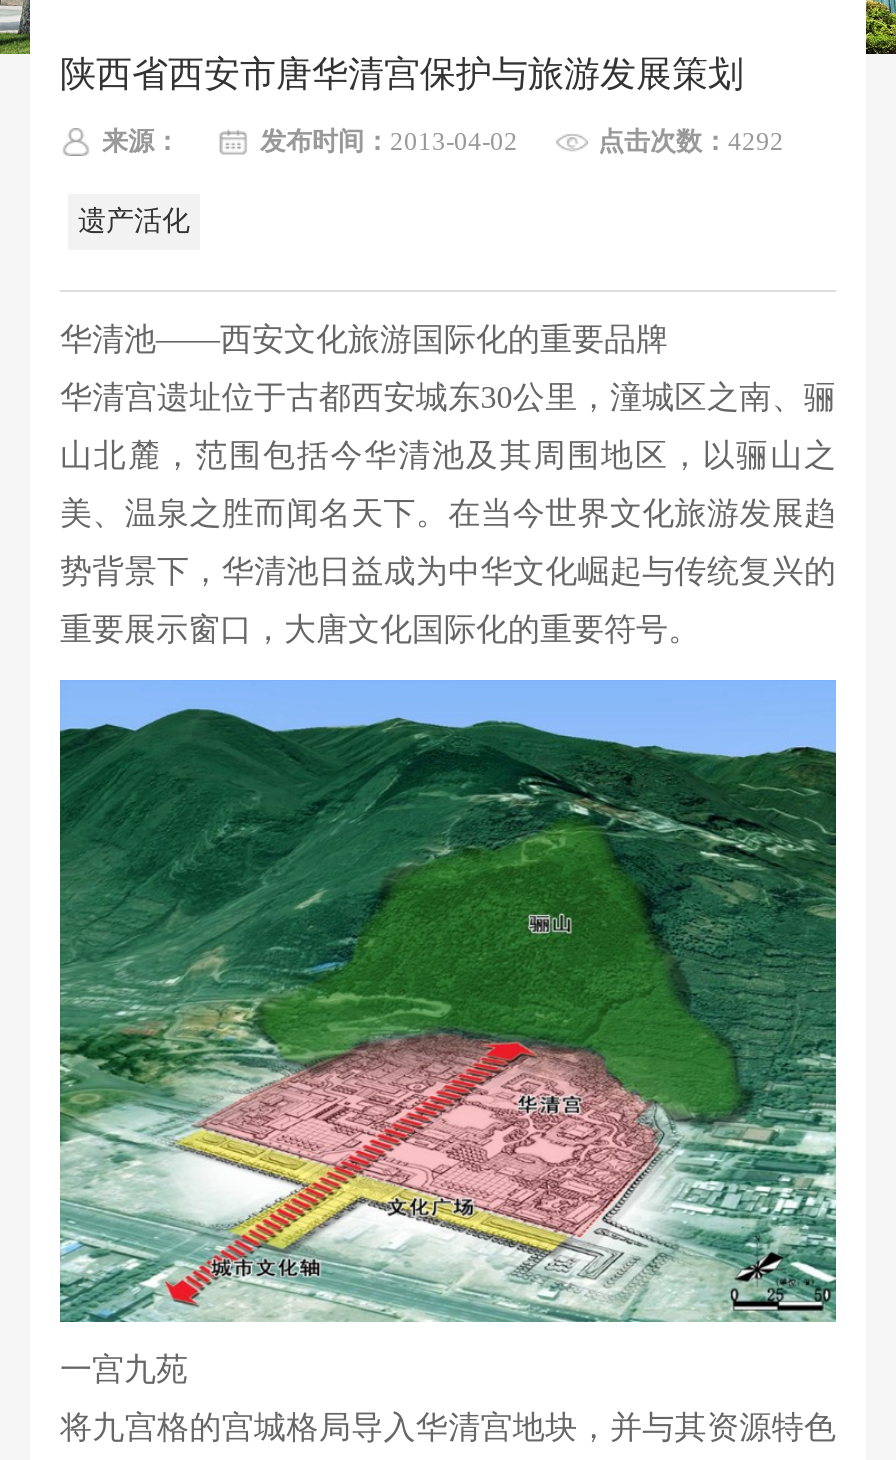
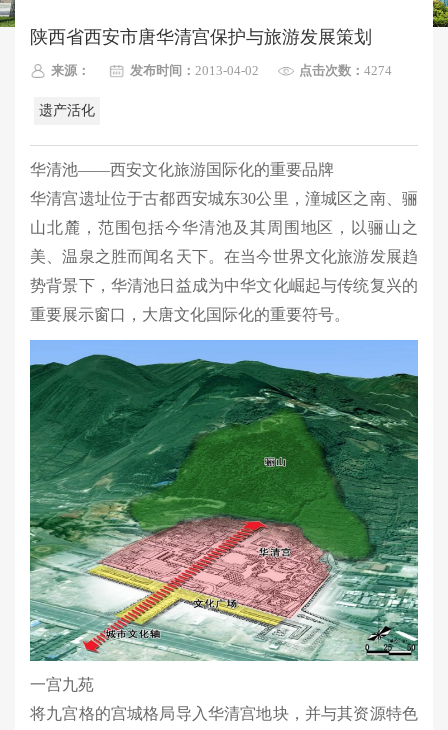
- 点击次数：4292
+ 点击次数：4274
